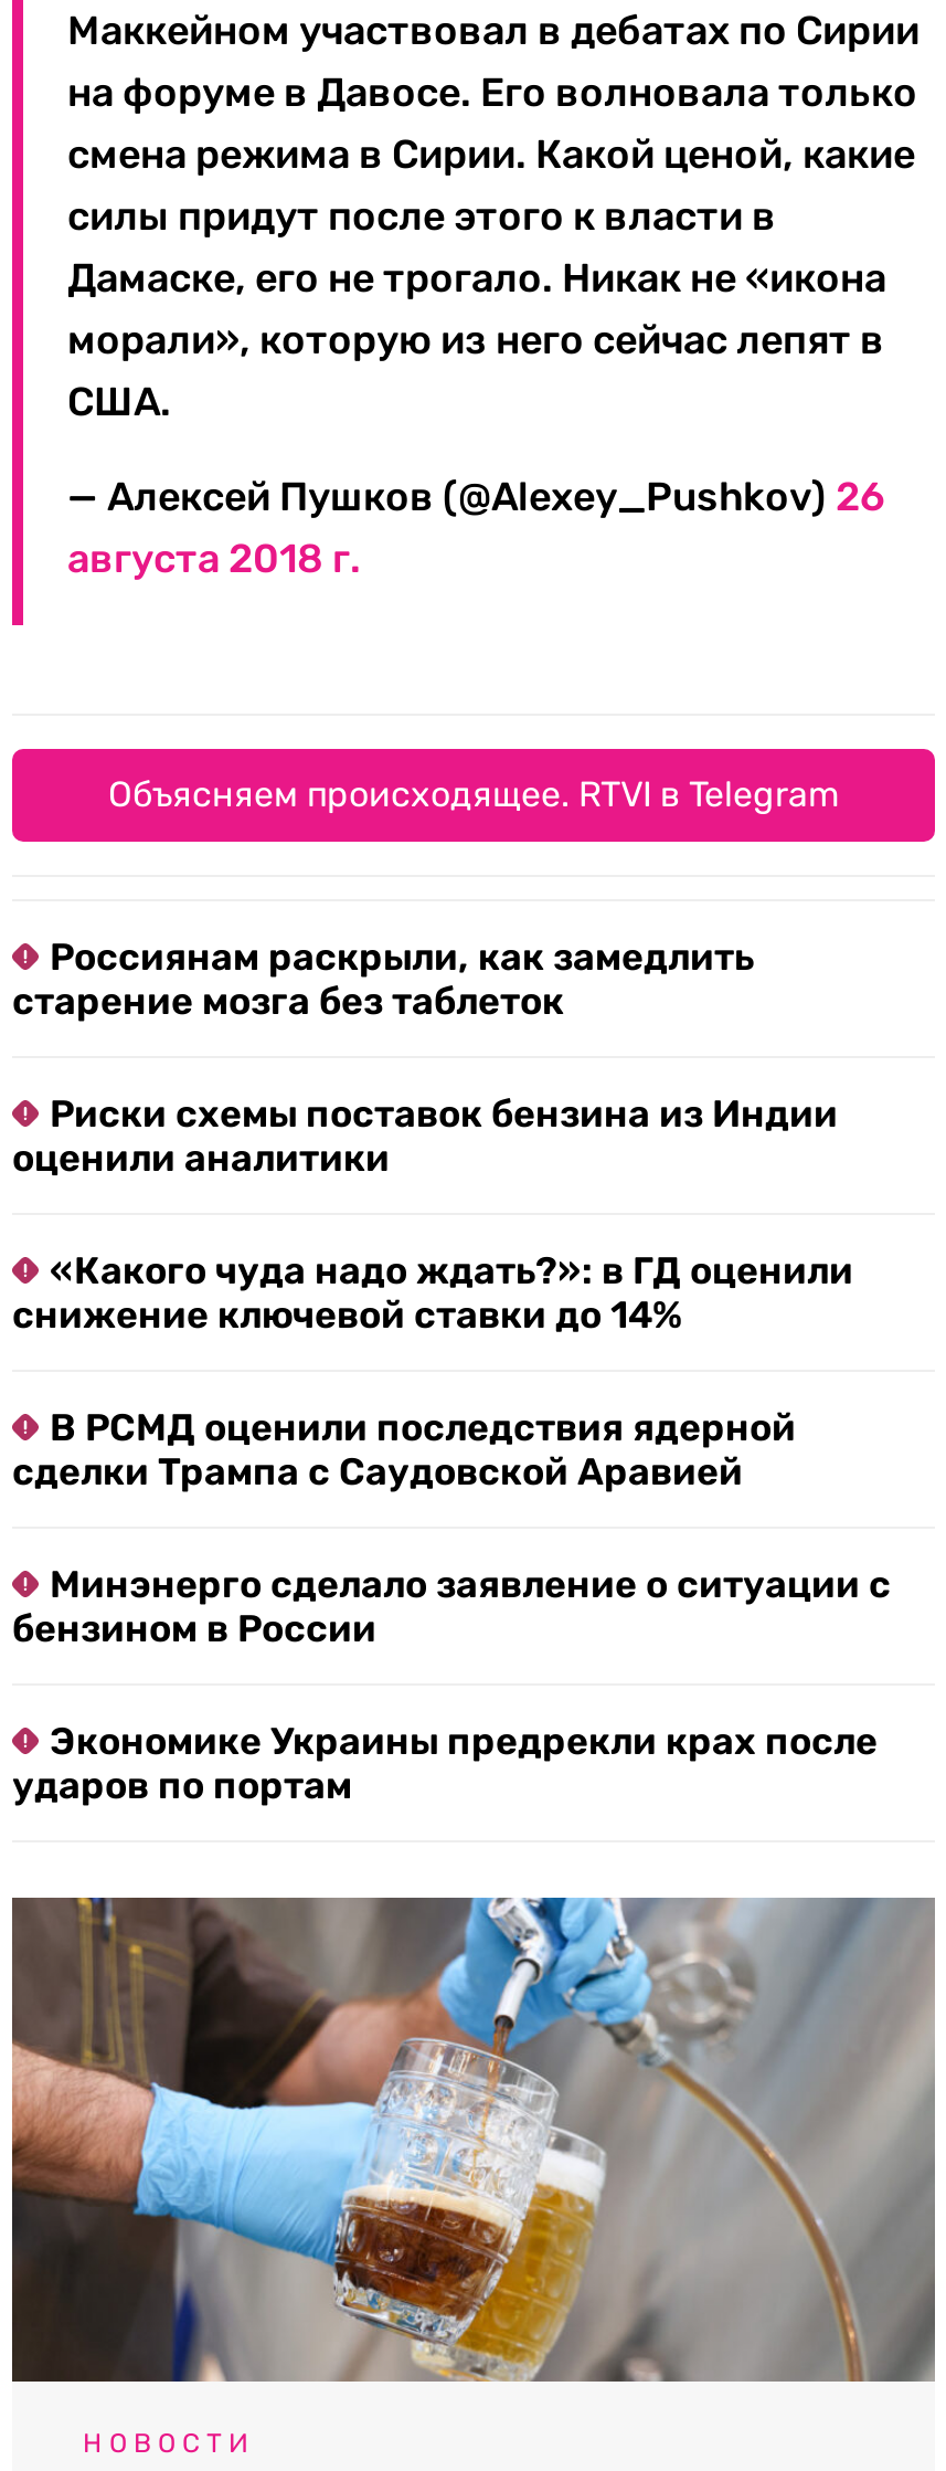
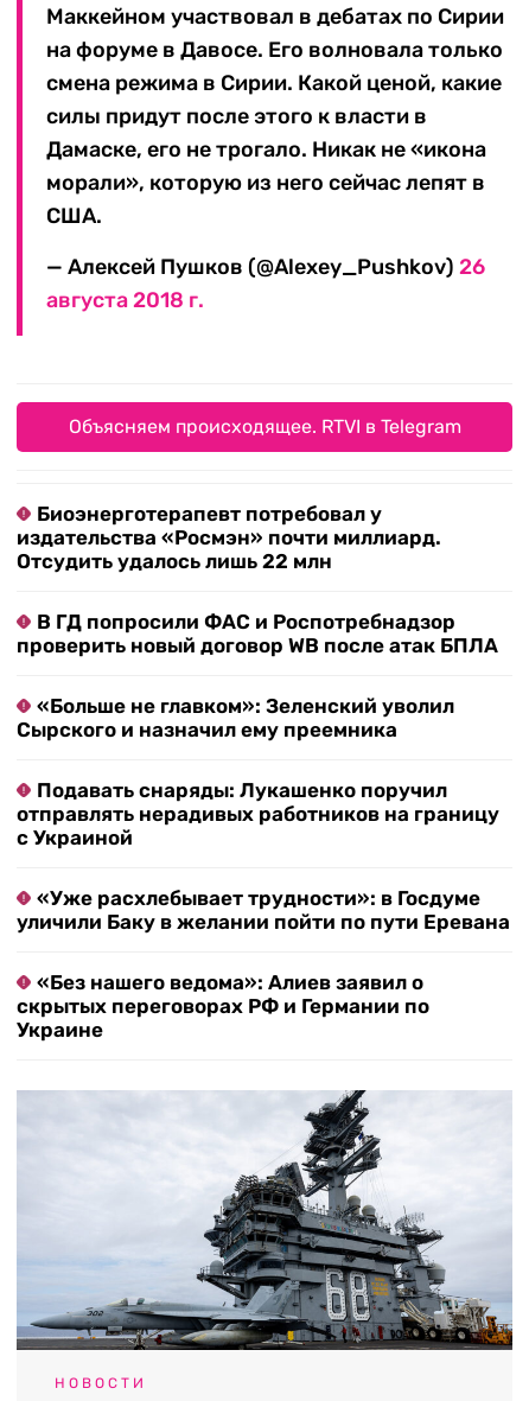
- Россиянам раскрыли, как замедлить
- старение мозга без таблеток
+ Биоэнерготерапевт потребовал у
+ издательства «Росмэн» почти миллиард.
+ Отсудить удалось лишь 22 млн

- Риски схемы поставок бензина из Индии
- оценили аналитики
+ В ГД попросили ФАС и Роспотребнадзор
+ проверить новый договор WB после атак БПЛА

- «Какого чуда надо ждать?»: в ГД оценили
- снижение ключевой ставки до 14%
+ «Больше не главком»: Зеленский уволил
+ Сырского и назначил ему преемника

- В РСМД оценили последствия ядерной
- сделки Трампа с Саудовской Аравией
+ Подавать снаряды: Лукашенко поручил
+ отправлять нерадивых работников на границу
+ с Украиной

- Минэнерго сделало заявление о ситуации с
- бензином в России
+ «Уже расхлебывает трудности»: в Госдуме
+ уличили Баку в желании пойти по пути Еревана

- Экономике Украины предрекли крах после
- ударов по портам
+ «Без нашего ведома»: Алиев заявил о
+ скрытых переговорах РФ и Германии по
+ Украине

- [image]
+ [image]
